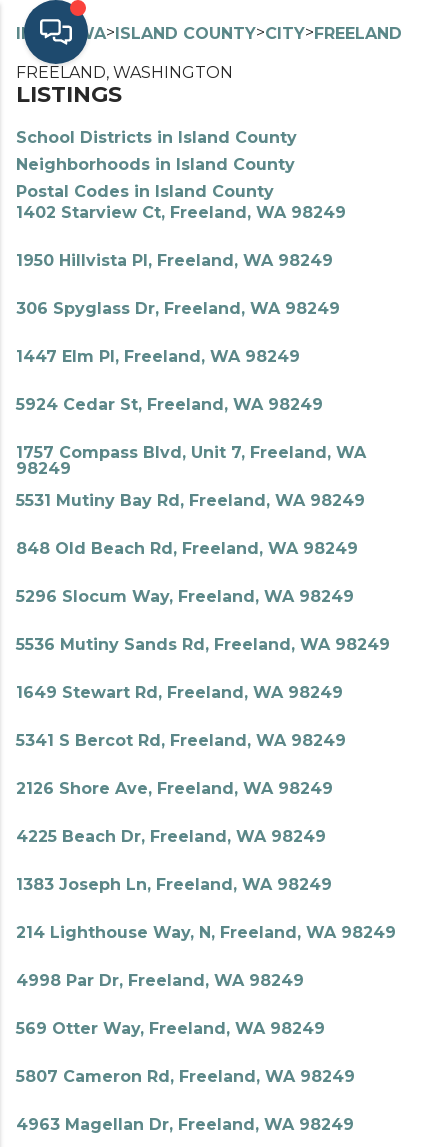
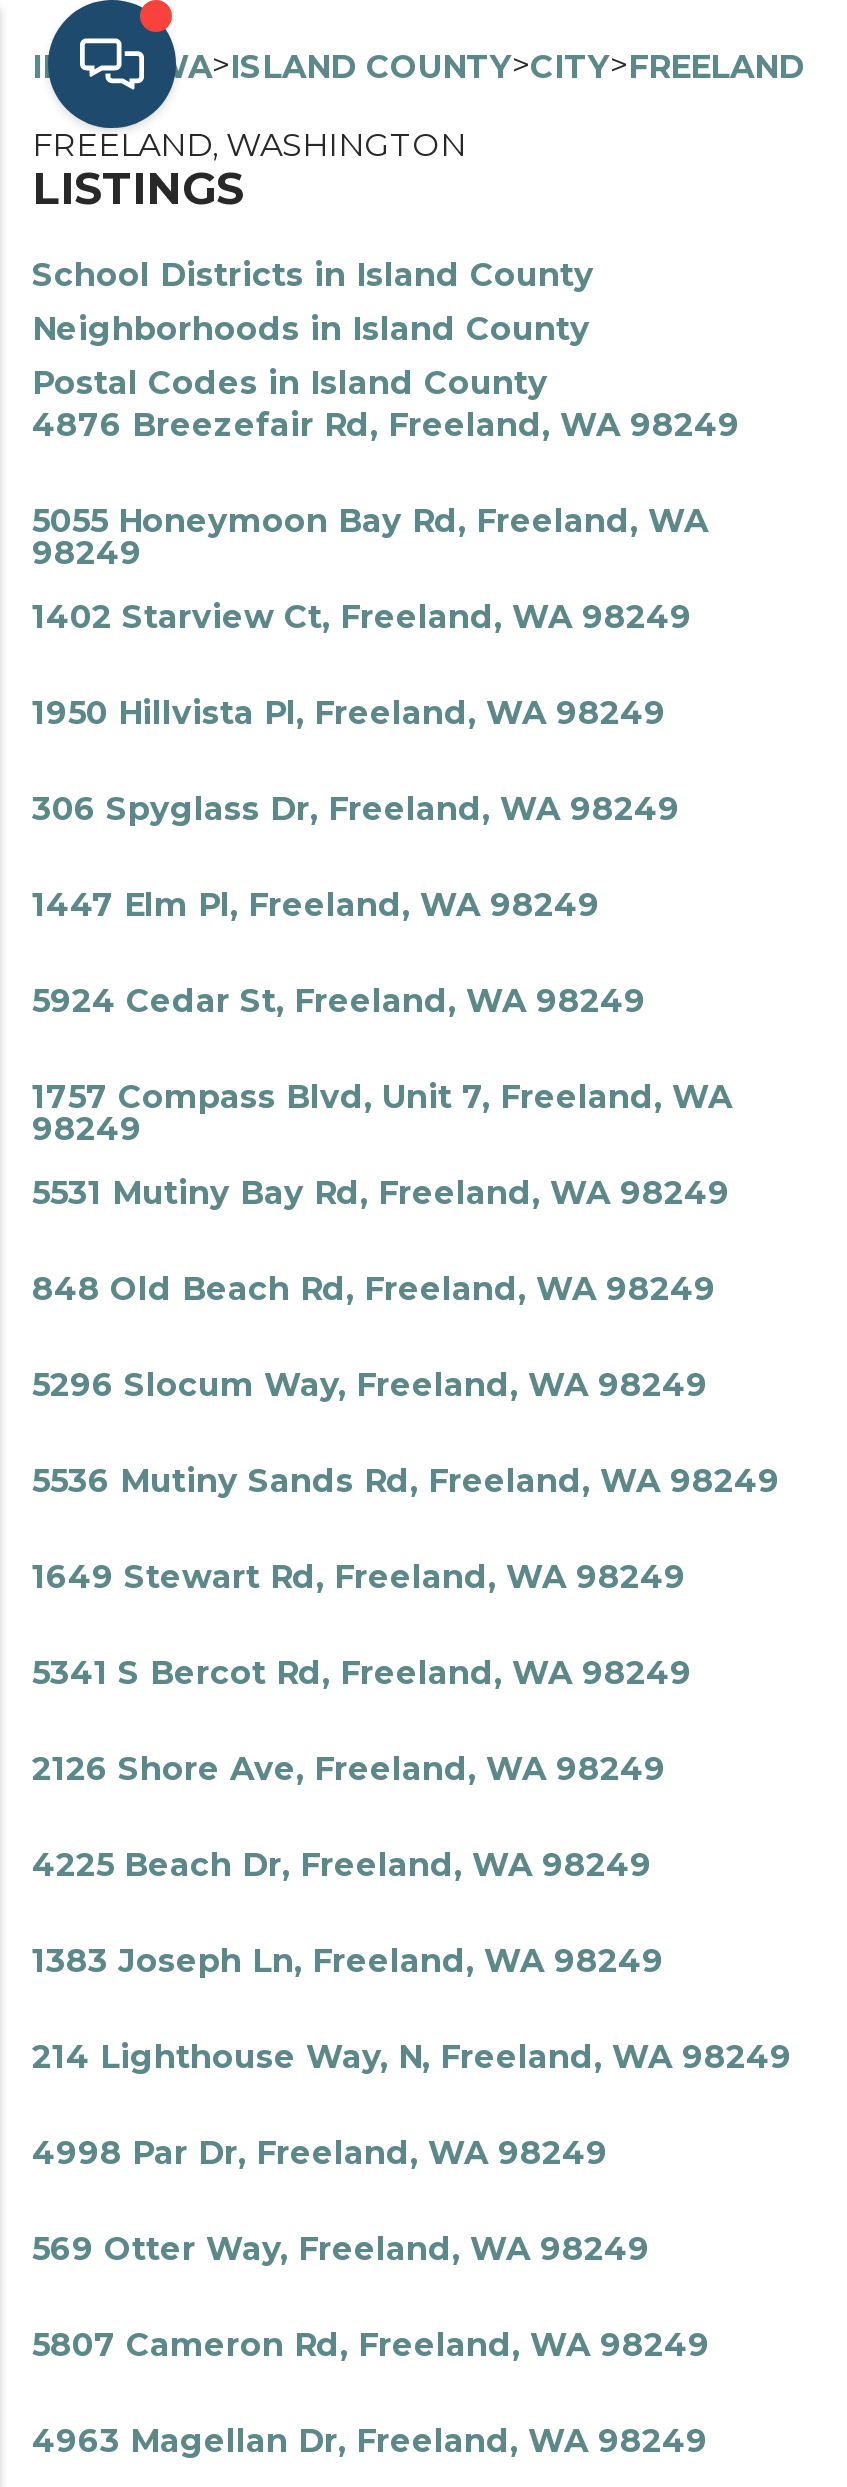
+ 4876 Breezefair Rd, Freeland, WA 98249
+ 5055 Honeymoon Bay Rd, Freeland, WA
+ 98249
